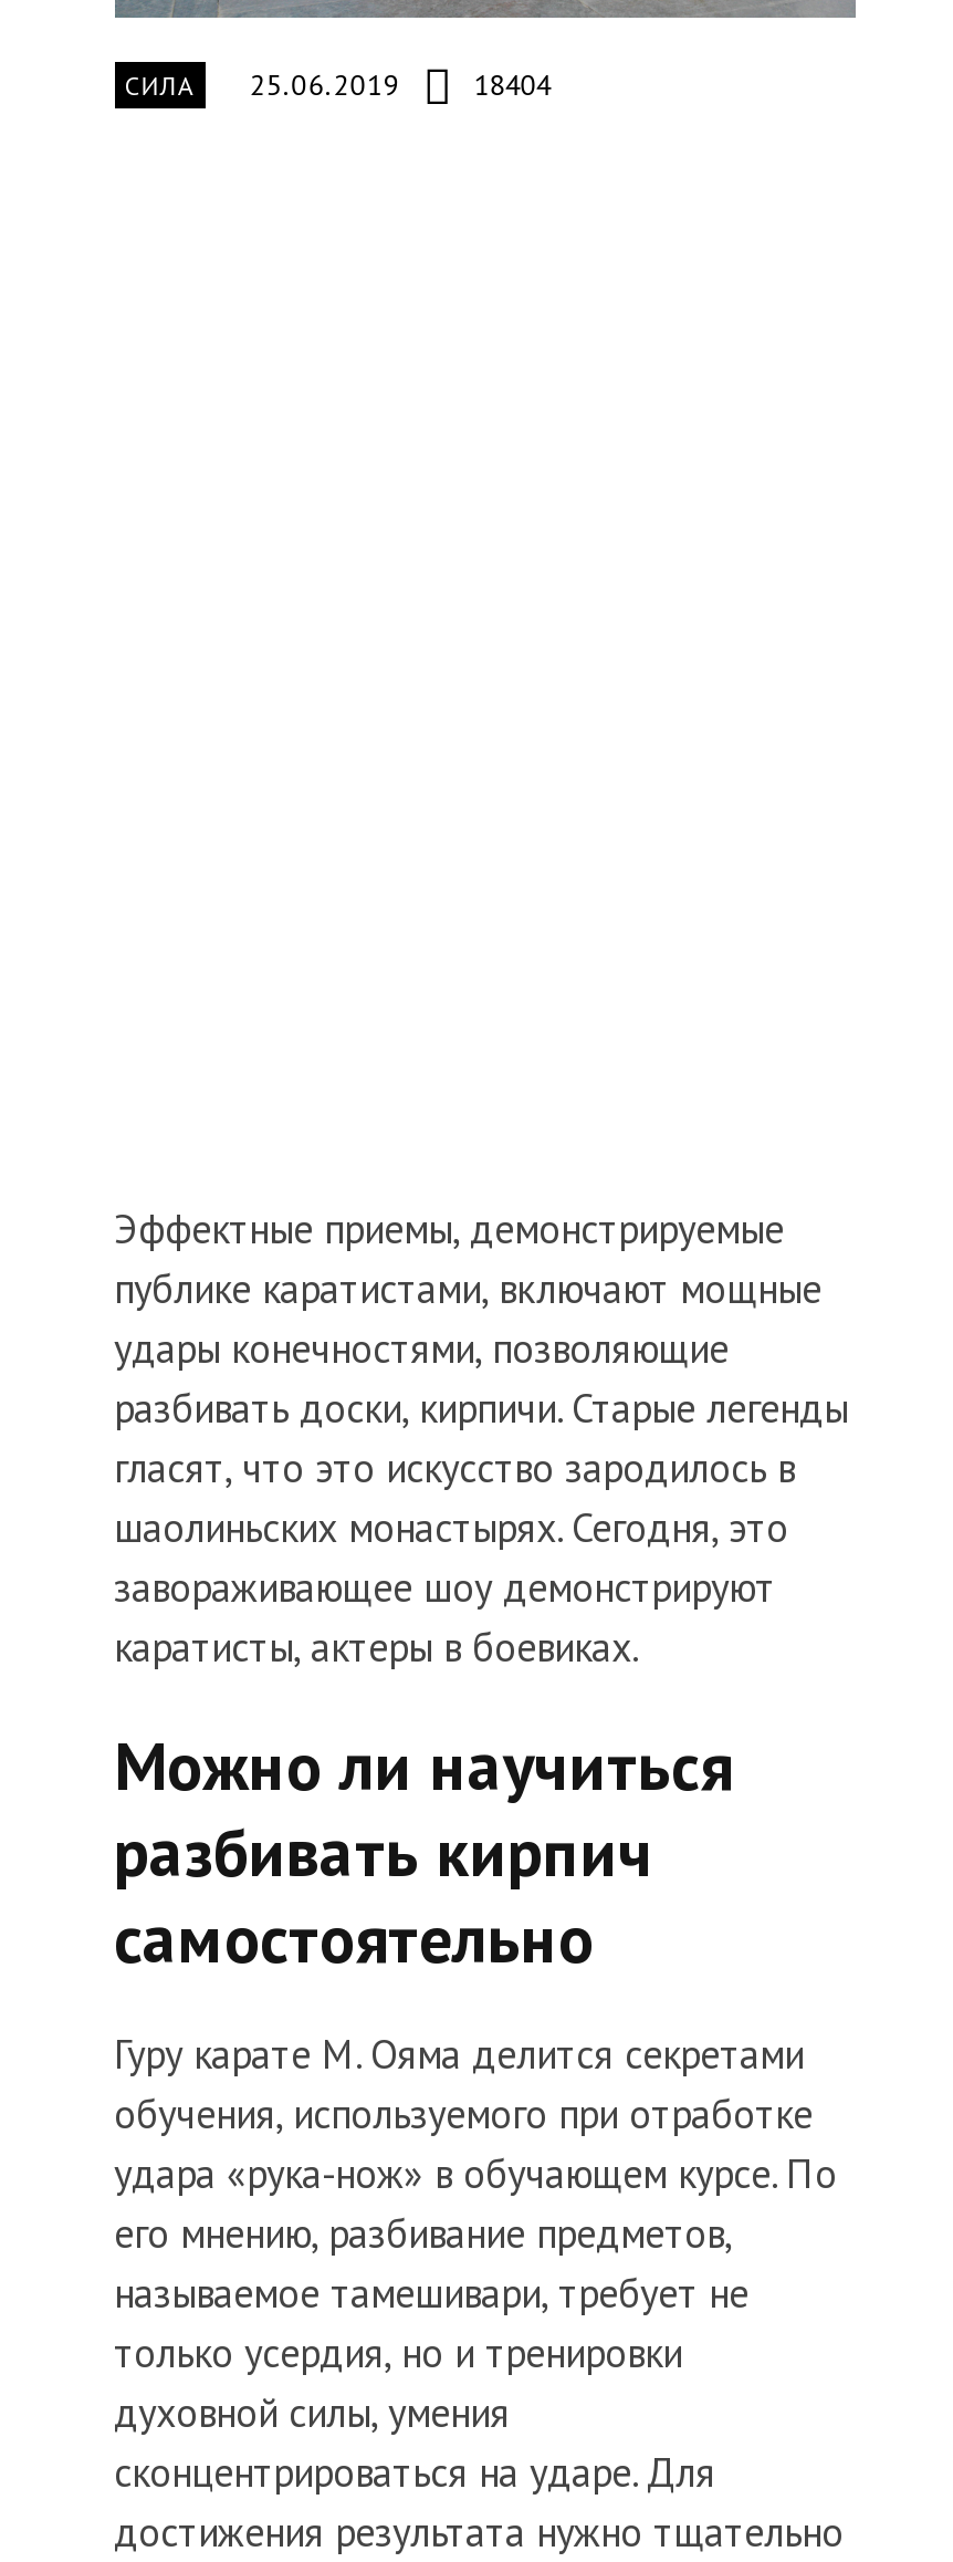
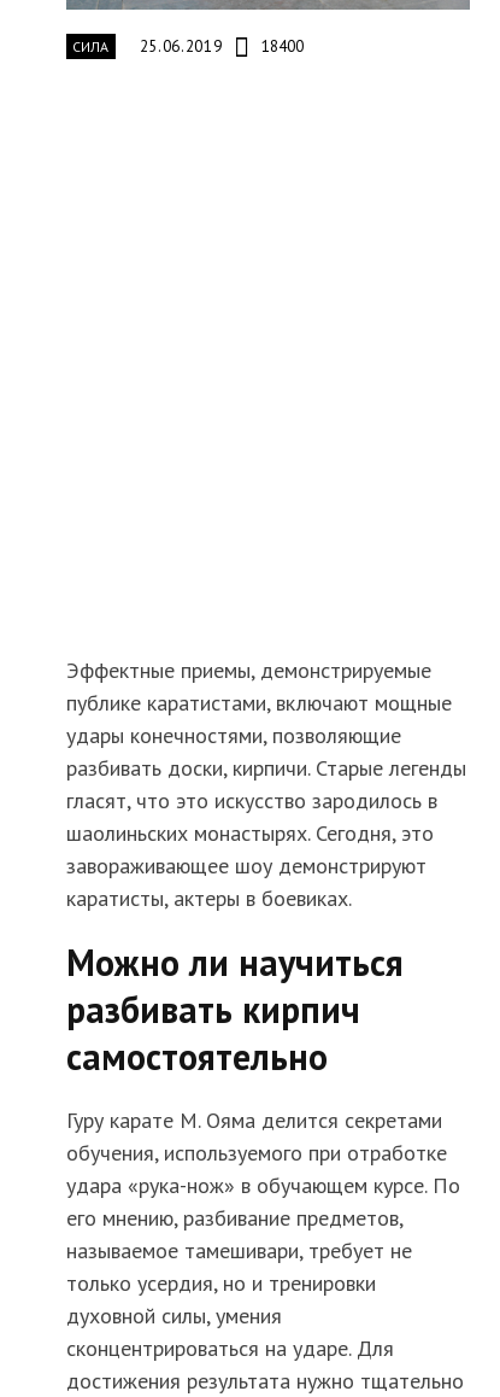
- СИЛА 25.06.2019 18404
+ СИЛА 25.06.2019 18400
